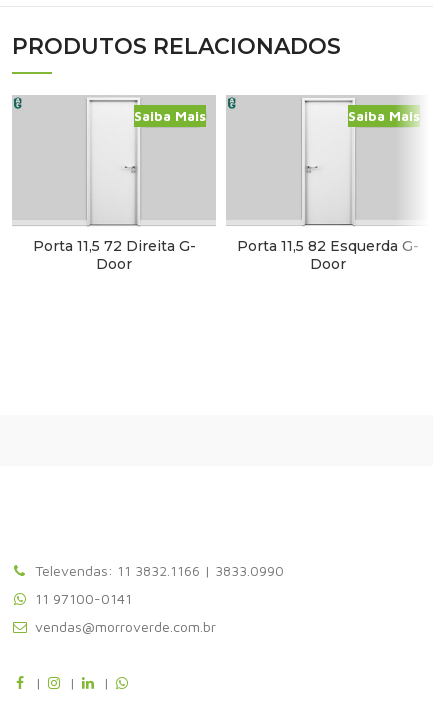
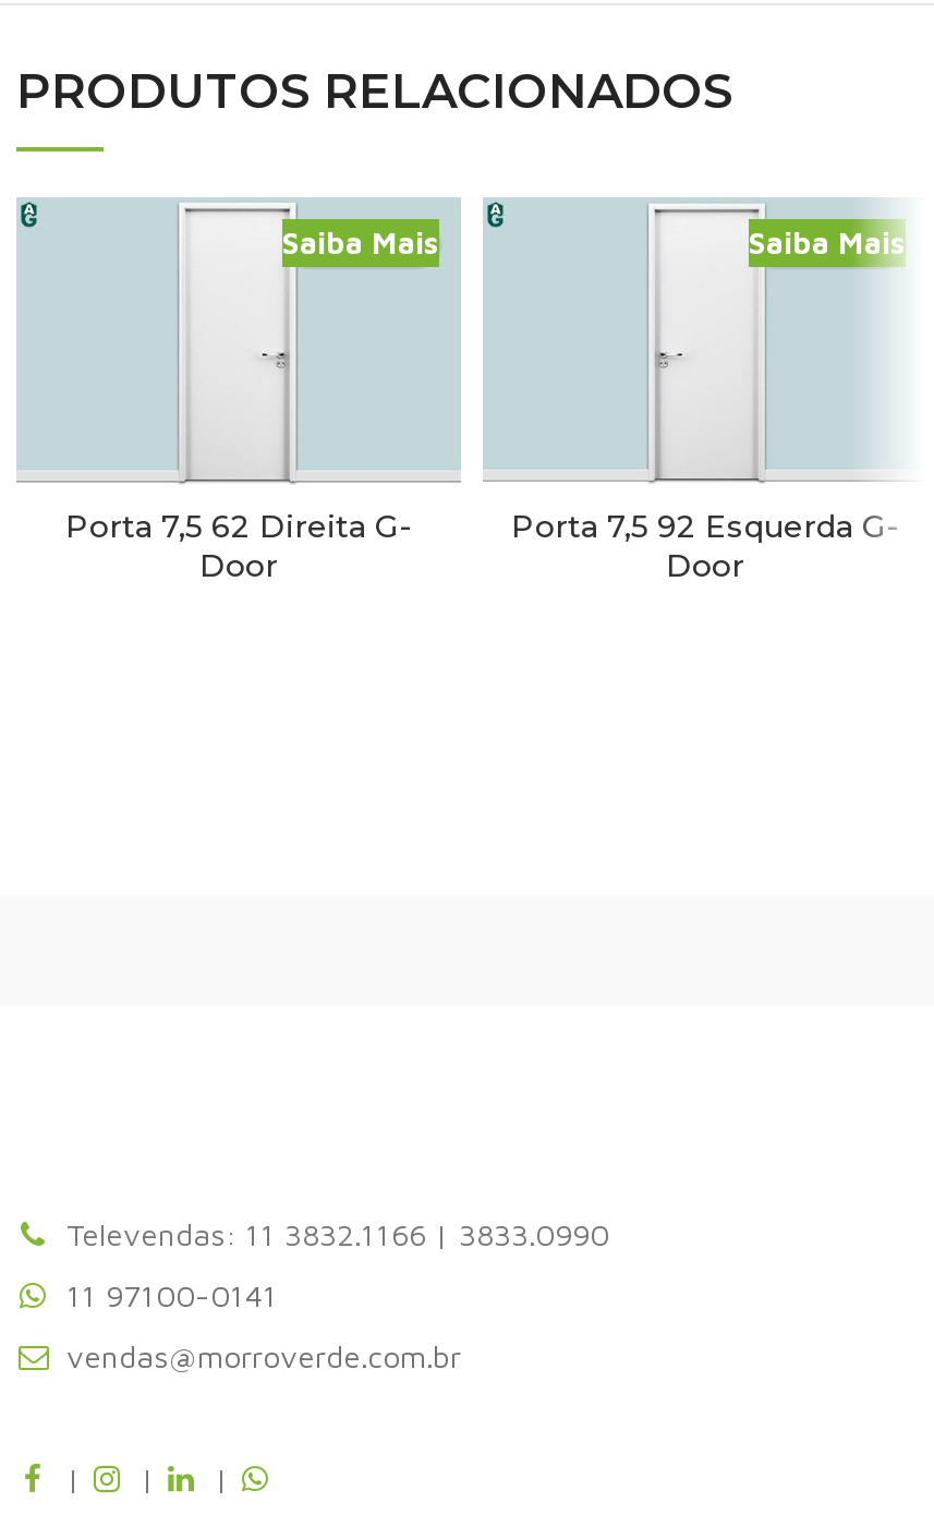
- Porta 11,5 72 Direita G-
+ Porta 7,5 62 Direita G-

- Porta 11,5 82 Esquerda G-
+ Porta 7,5 92 Esquerda G-
